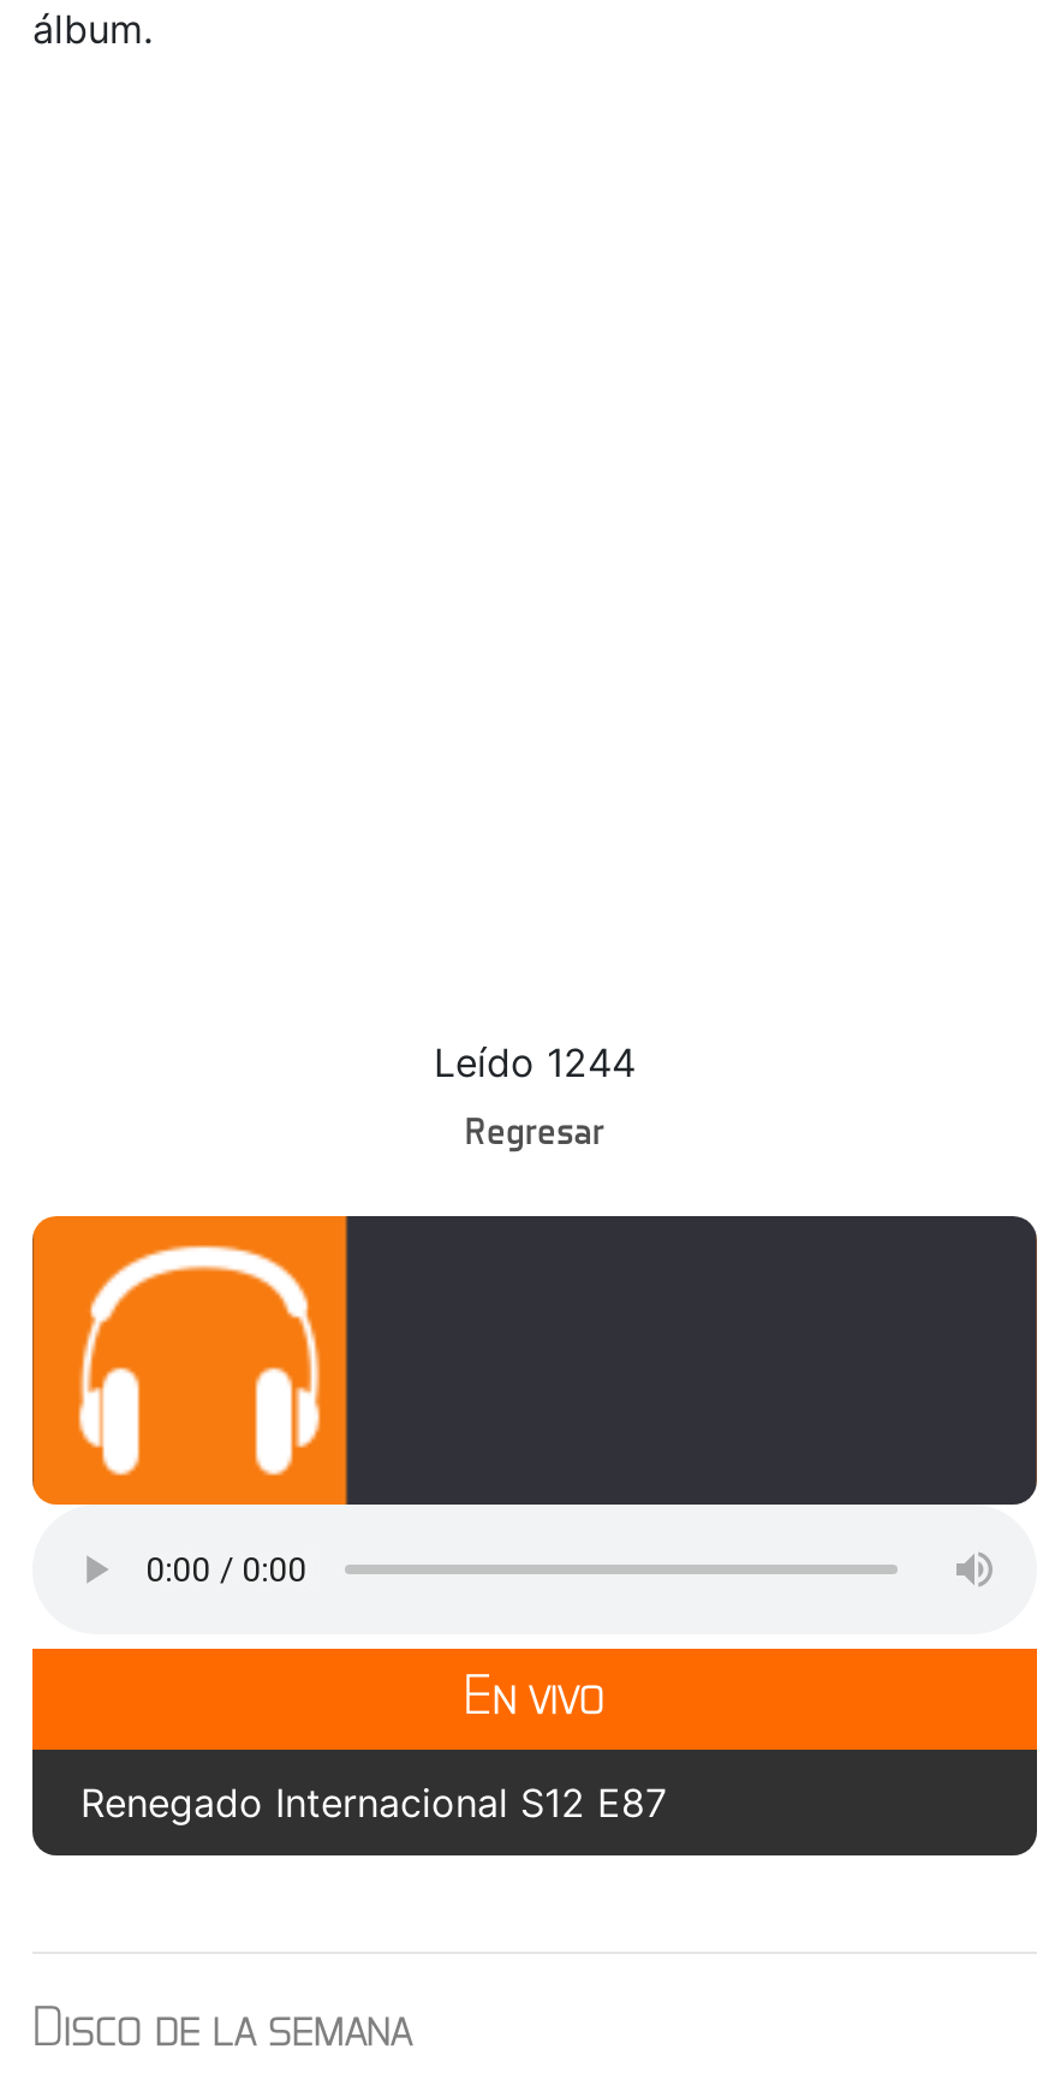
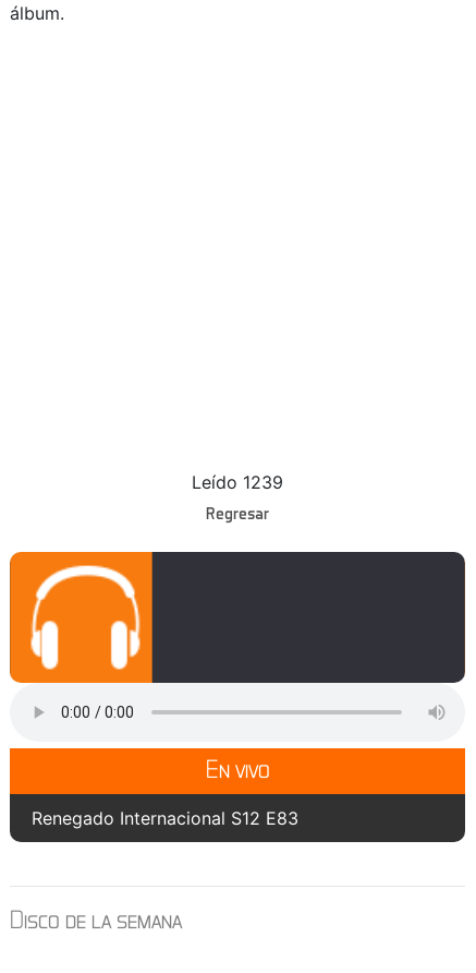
- Leído 1244
+ Leído 1239

- Renegado Internacional S12 E87
+ Renegado Internacional S12 E83
